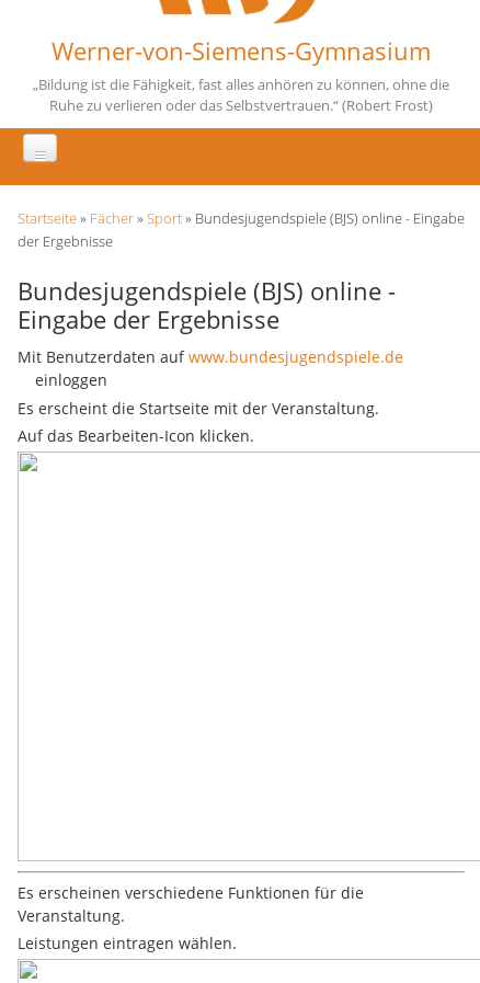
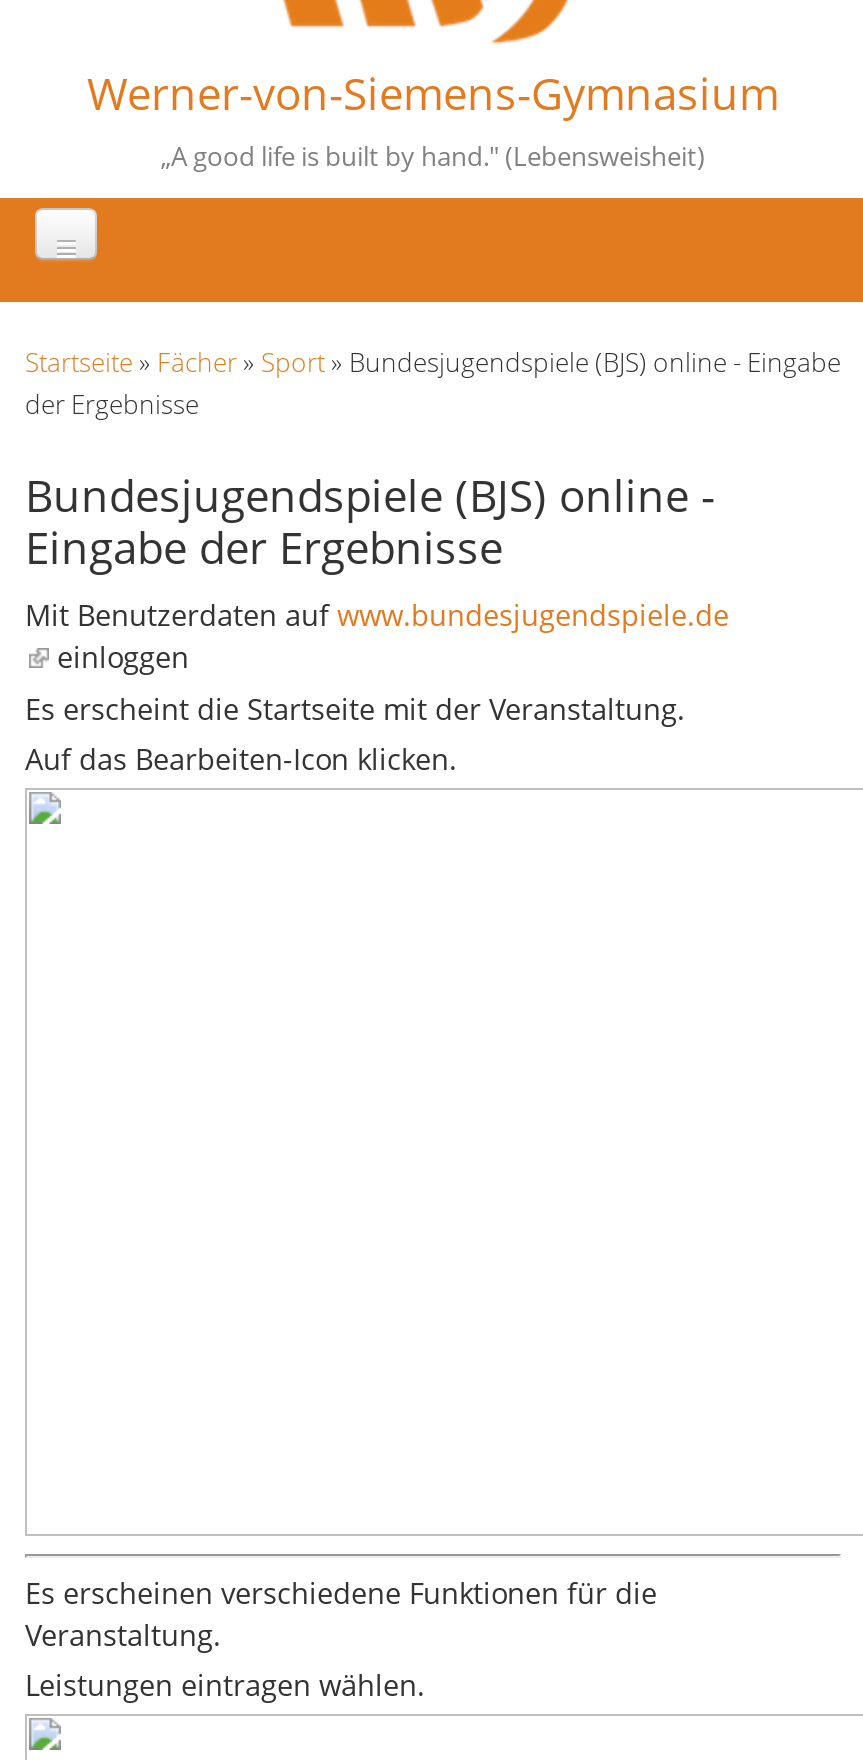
- „Bildung ist die Fähigkeit, fast alles anhören zu können, ohne die
- Ruhe zu verlieren oder das Selbstvertrauen.“ (Robert Frost)
+ „A good life is built by hand." (Lebensweisheit)
